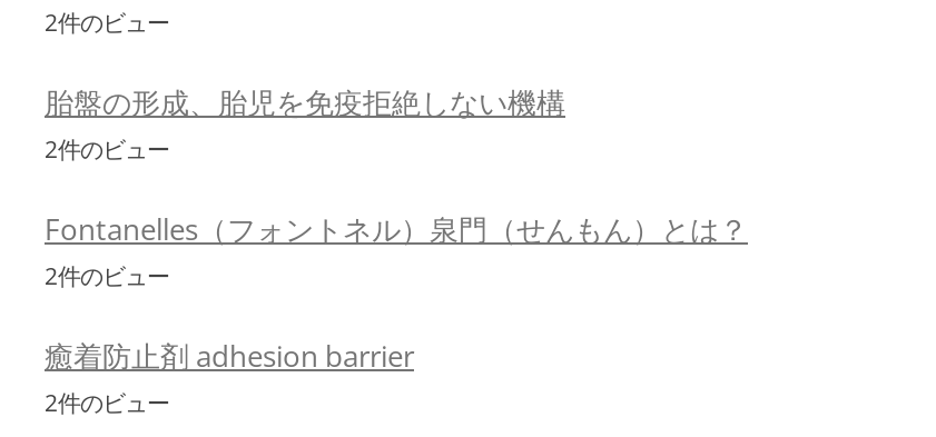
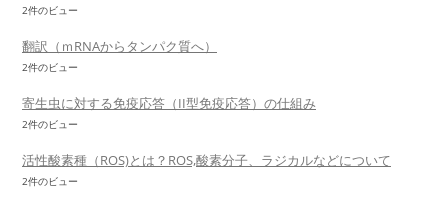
- 胎盤の形成、胎児を免疫拒絶しない機構
+ 翻訳（ｍRNAからタンパク質へ）

- Fontanelles（フォントネル）泉門（せんもん）とは？
+ 寄生虫に対する免疫応答（II型免疫応答）の仕組み

- 癒着防止剤 adhesion barrier
+ 活性酸素種（ROS)とは？ROS,酸素分子、ラジカルなどについて
